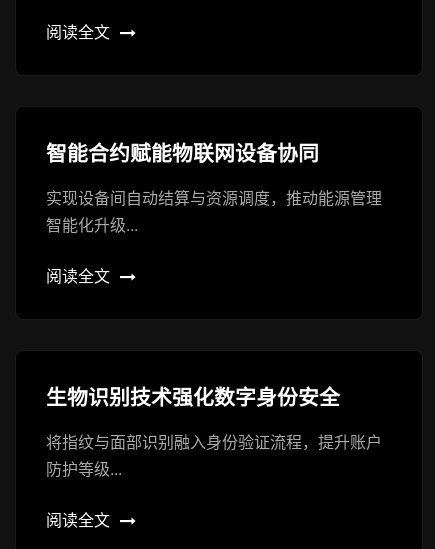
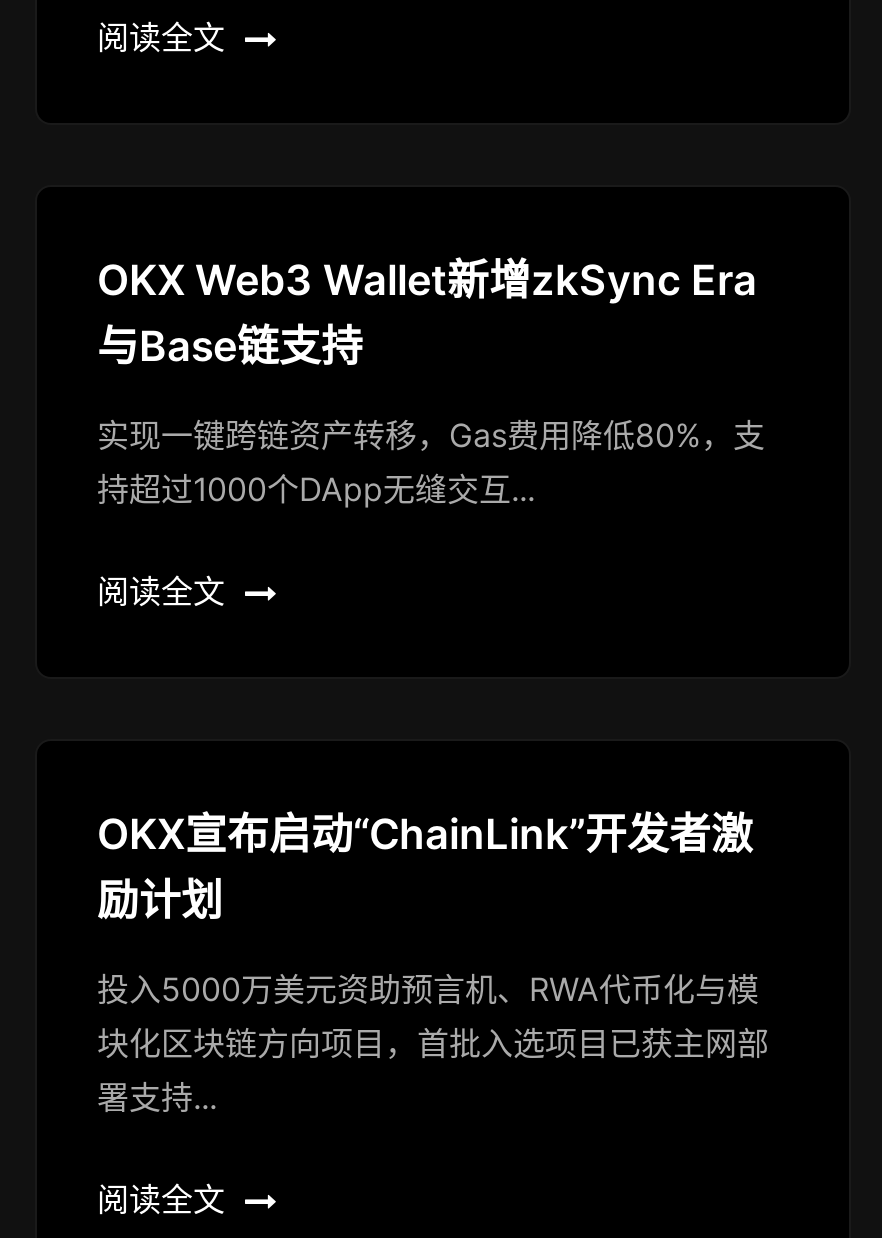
- 智能合约赋能物联网设备协同
+ OKX Web3 Wallet新增zkSync Era
+ 与Base链支持

- 实现设备间自动结算与资源调度，推动能源管理
- 智能化升级...
+ 实现一键跨链资产转移，Gas费用降低80%，支
+ 持超过1000个DApp无缝交互...

- 生物识别技术强化数字身份安全
+ OKX宣布启动“ChainLink”开发者激
+ 励计划

- 将指纹与面部识别融入身份验证流程，提升账户
- 防护等级...
+ 投入5000万美元资助预言机、RWA代币化与模
+ 块化区块链方向项目，首批入选项目已获主网部
+ 署支持...
